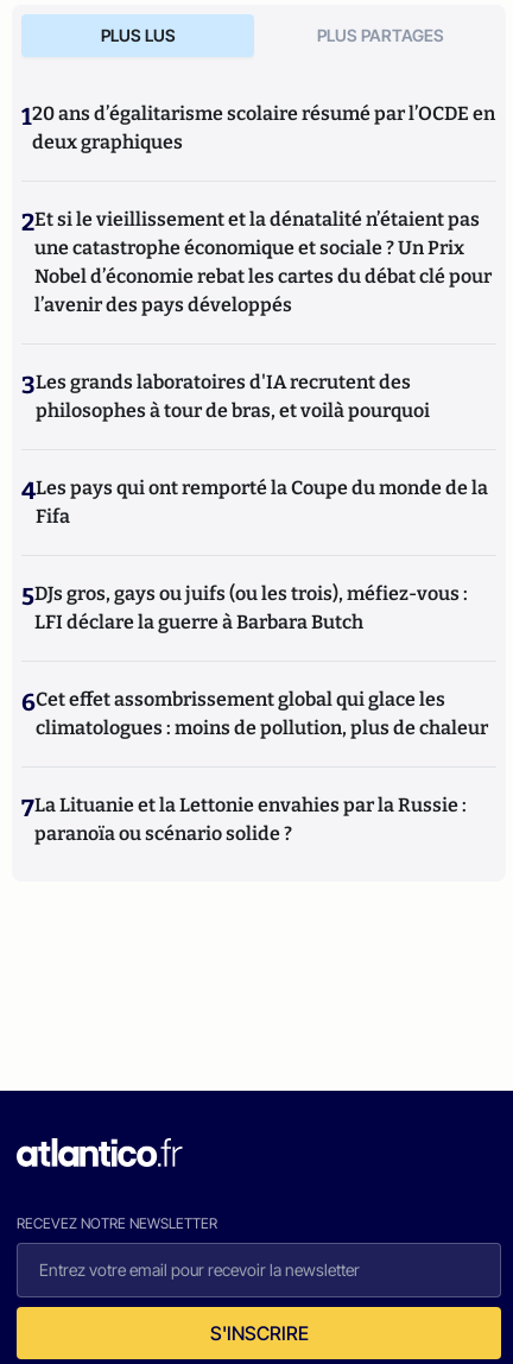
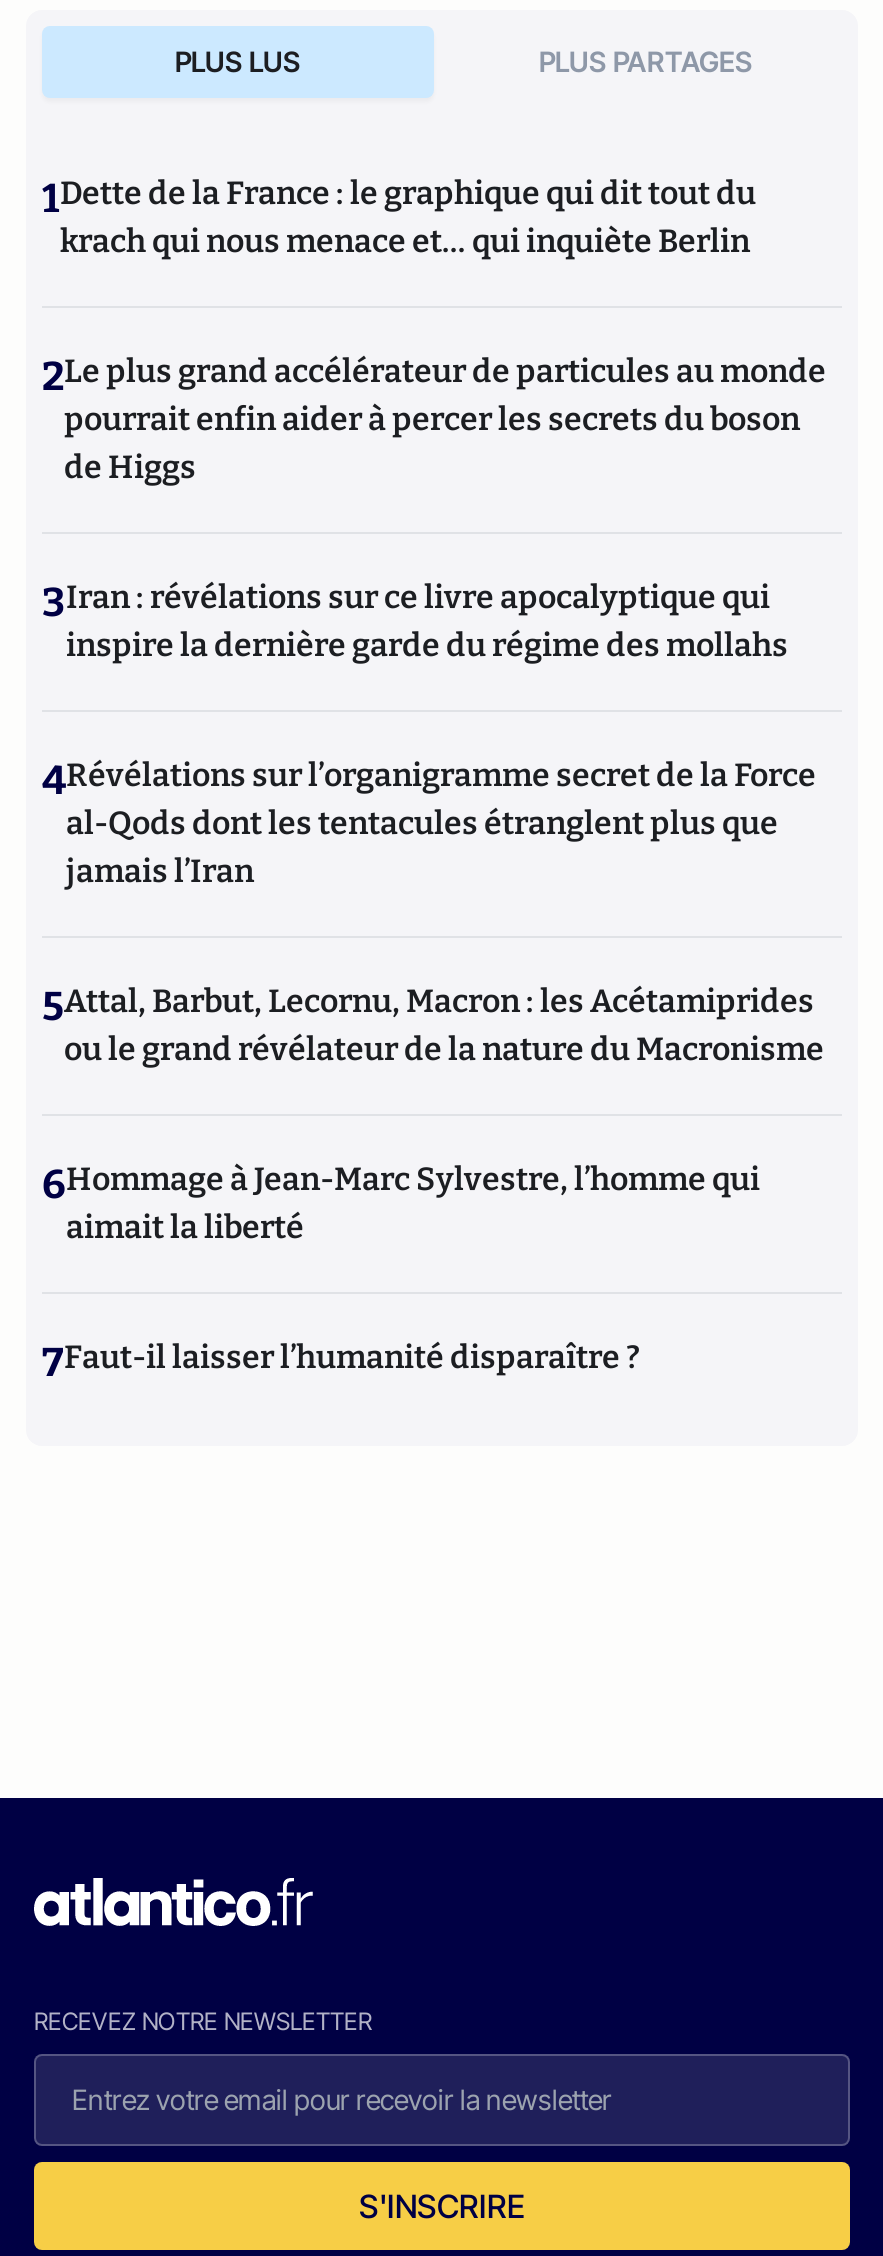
- 120 ans d’égalitarisme scolaire résumé par l’OCDE en
- deux graphiques
+ 1Dette de la France : le graphique qui dit tout du
+ krach qui nous menace et… qui inquiète Berlin

- 2Et si le vieillissement et la dénatalité n’étaient pas
- une catastrophe économique et sociale ? Un Prix
- Nobel d’économie rebat les cartes du débat clé pour
- l’avenir des pays développés
+ 2Le plus grand accélérateur de particules au monde
+ pourrait enfin aider à percer les secrets du boson
+ de Higgs

- 3Les grands laboratoires d'IA recrutent des
- philosophes à tour de bras, et voilà pourquoi
+ 3Iran : révélations sur ce livre apocalyptique qui
+ inspire la dernière garde du régime des mollahs

- 4Les pays qui ont remporté la Coupe du monde de la
- Fifa
+ 4Révélations sur l’organigramme secret de la Force
+ al-Qods dont les tentacules étranglent plus que
+ jamais l’Iran

- 5DJs gros, gays ou juifs (ou les trois), méfiez-vous :
- LFI déclare la guerre à Barbara Butch
+ 5Attal, Barbut, Lecornu, Macron : les Acétamiprides
+ ou le grand révélateur de la nature du Macronisme

- 6Cet effet assombrissement global qui glace les
- climatologues : moins de pollution, plus de chaleur
+ 6Hommage à Jean-Marc Sylvestre, l’homme qui
+ aimait la liberté

- 7La Lituanie et la Lettonie envahies par la Russie :
- paranoïa ou scénario solide ?
+ 7Faut-il laisser l’humanité disparaître ?
